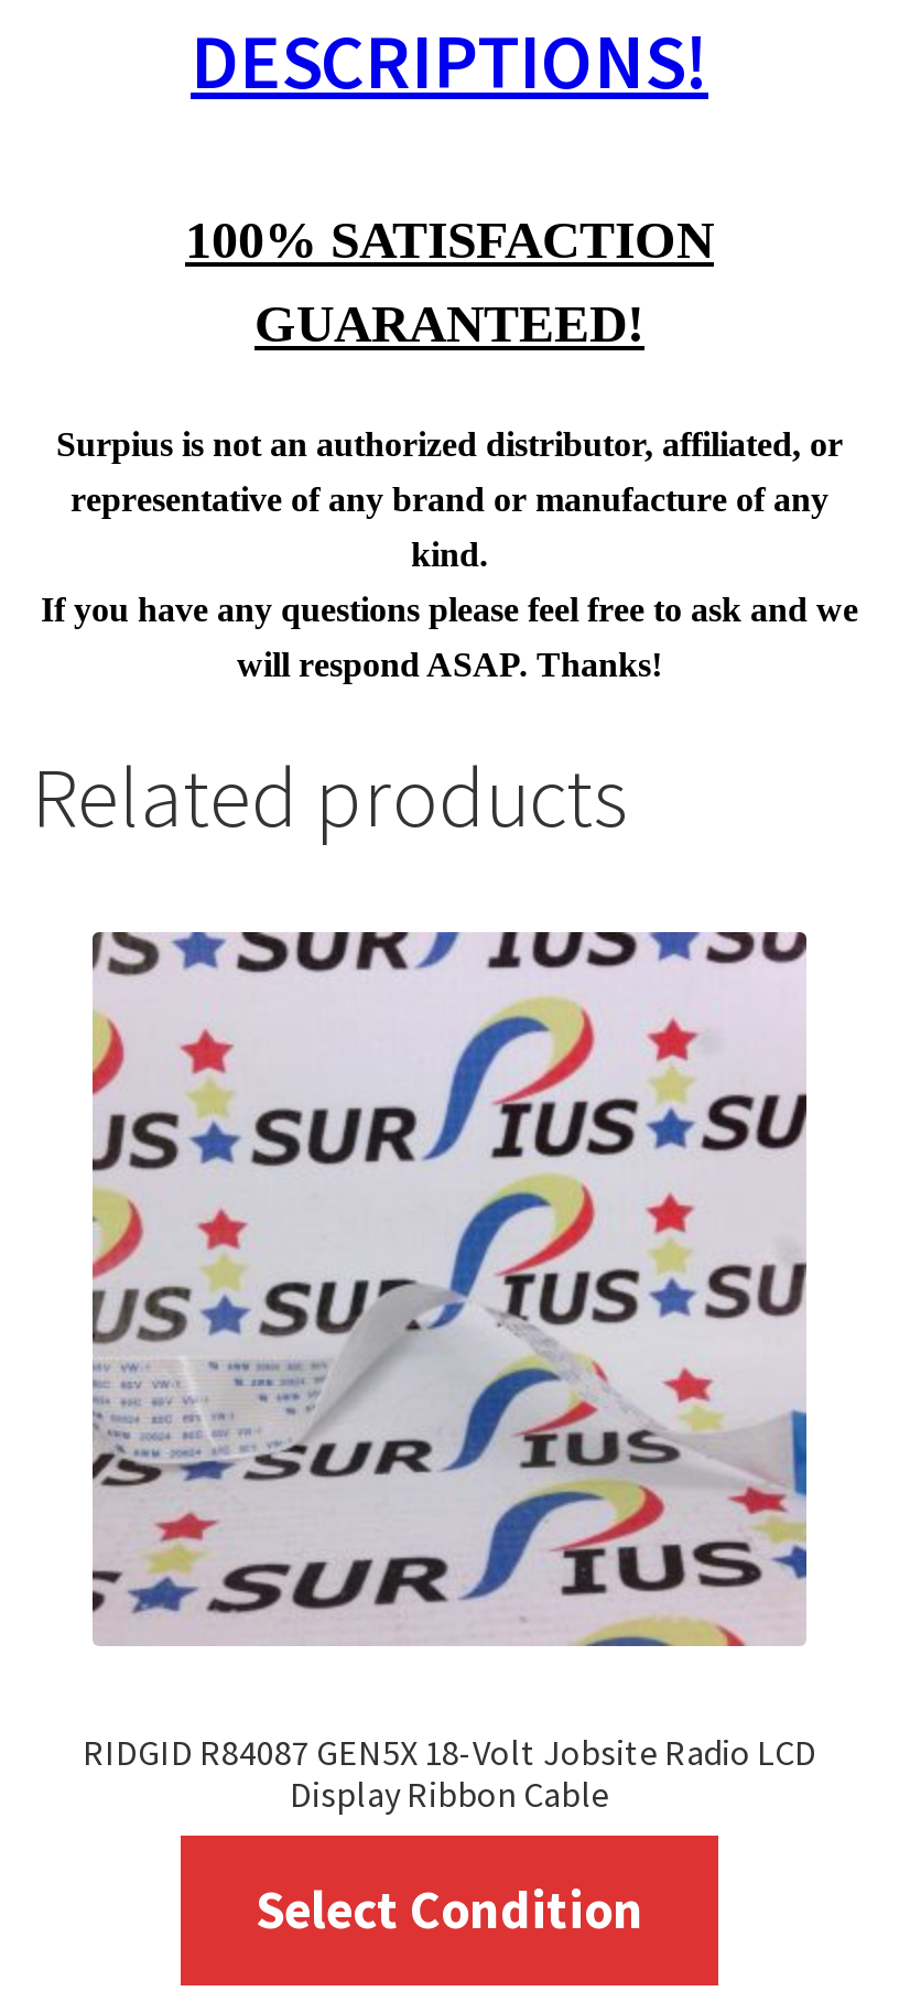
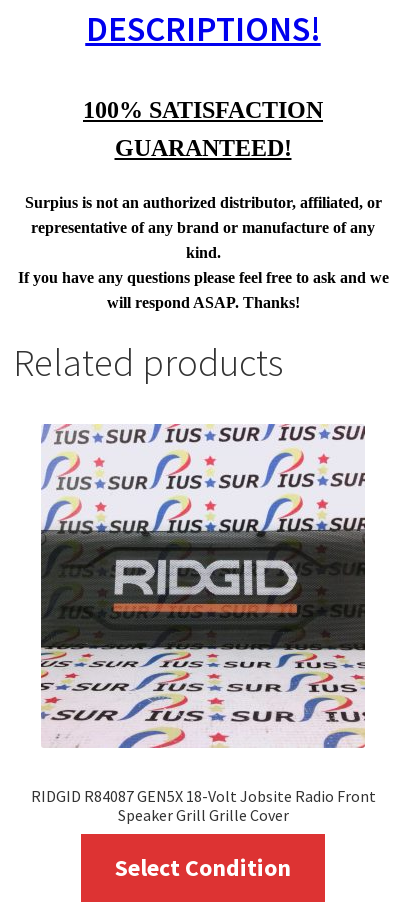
- [image]
- RIDGID R84087 GEN5X 18-Volt Jobsite Radio LCD
- Display Ribbon Cable
+ [image]
+ RIDGID R84087 GEN5X 18-Volt Jobsite Radio Front
+ Speaker Grill Grille Cover
